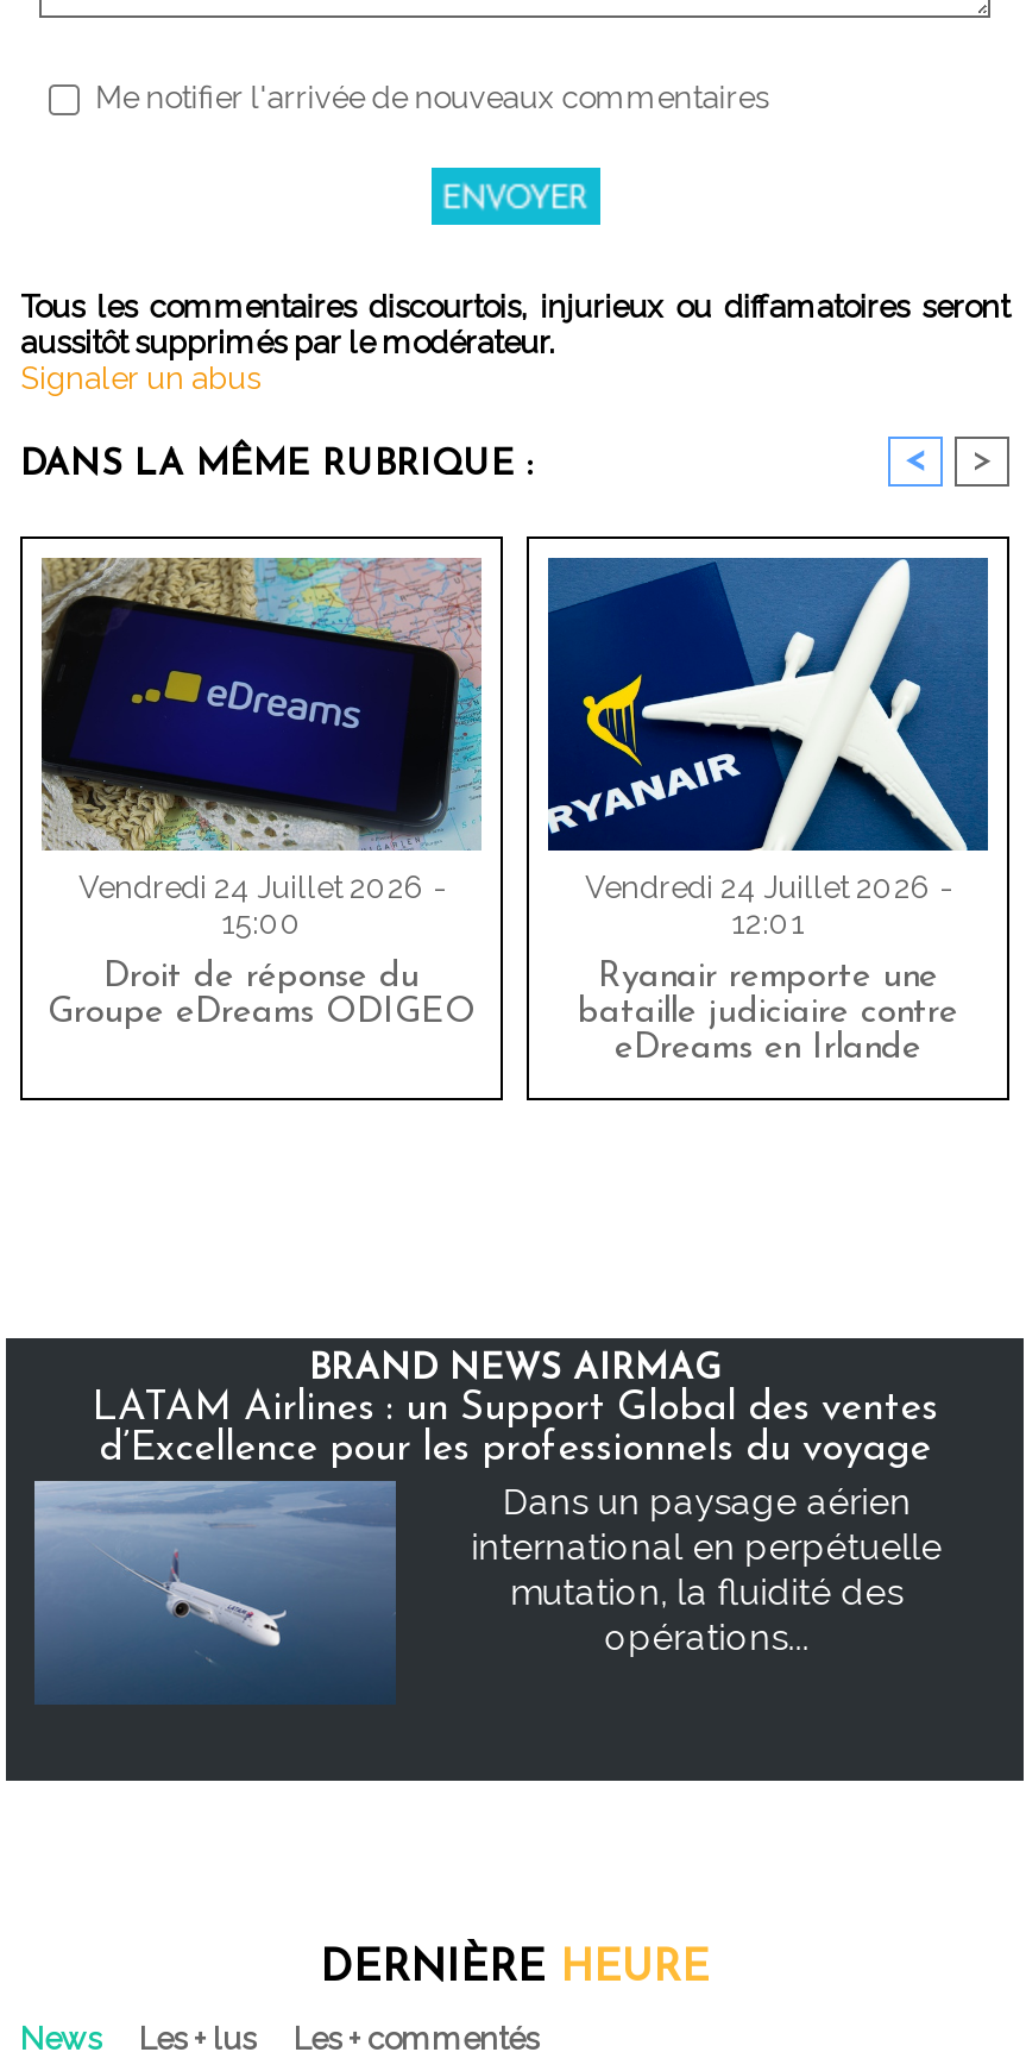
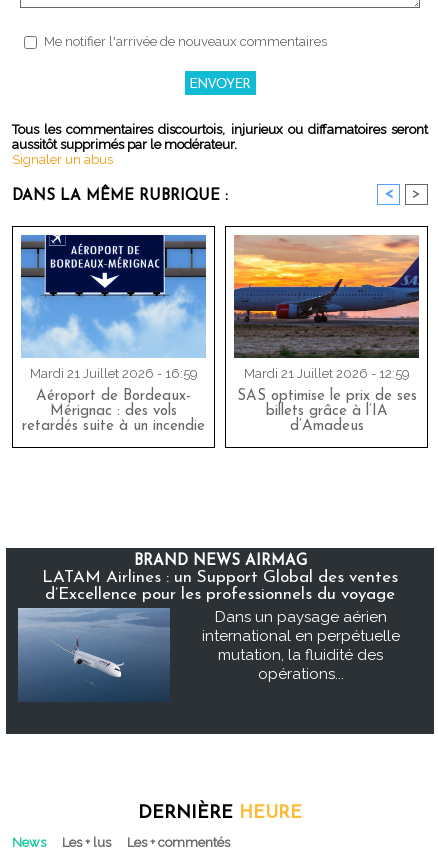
- [image]
- Vendredi 24 Juillet 2026 -
- 15:00
+ [image]
+ Mardi 21 Juillet 2026 - 16:59

- [image]
- Vendredi 24 Juillet 2026 -
- 12:01
+ [image]
+ Mardi 21 Juillet 2026 - 12:59

- Droit de réponse du
- Groupe eDreams ODIGEO
+ Aéroport de Bordeaux-
+ Mérignac : des vols
+ retardés suite à un incendie

- Ryanair remporte une
- bataille judiciaire contre
- eDreams en Irlande
+ SAS optimise le prix de ses
+ billets grâce à l’IA
+ d’Amadeus
